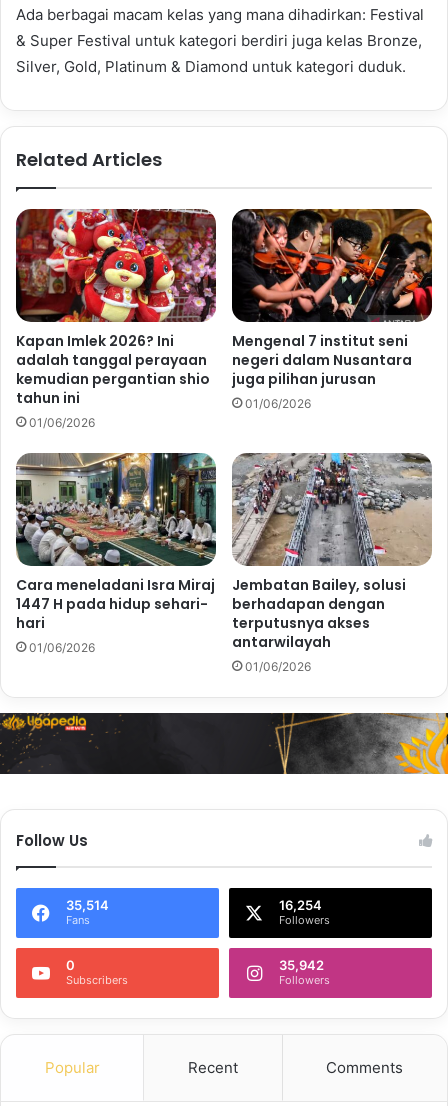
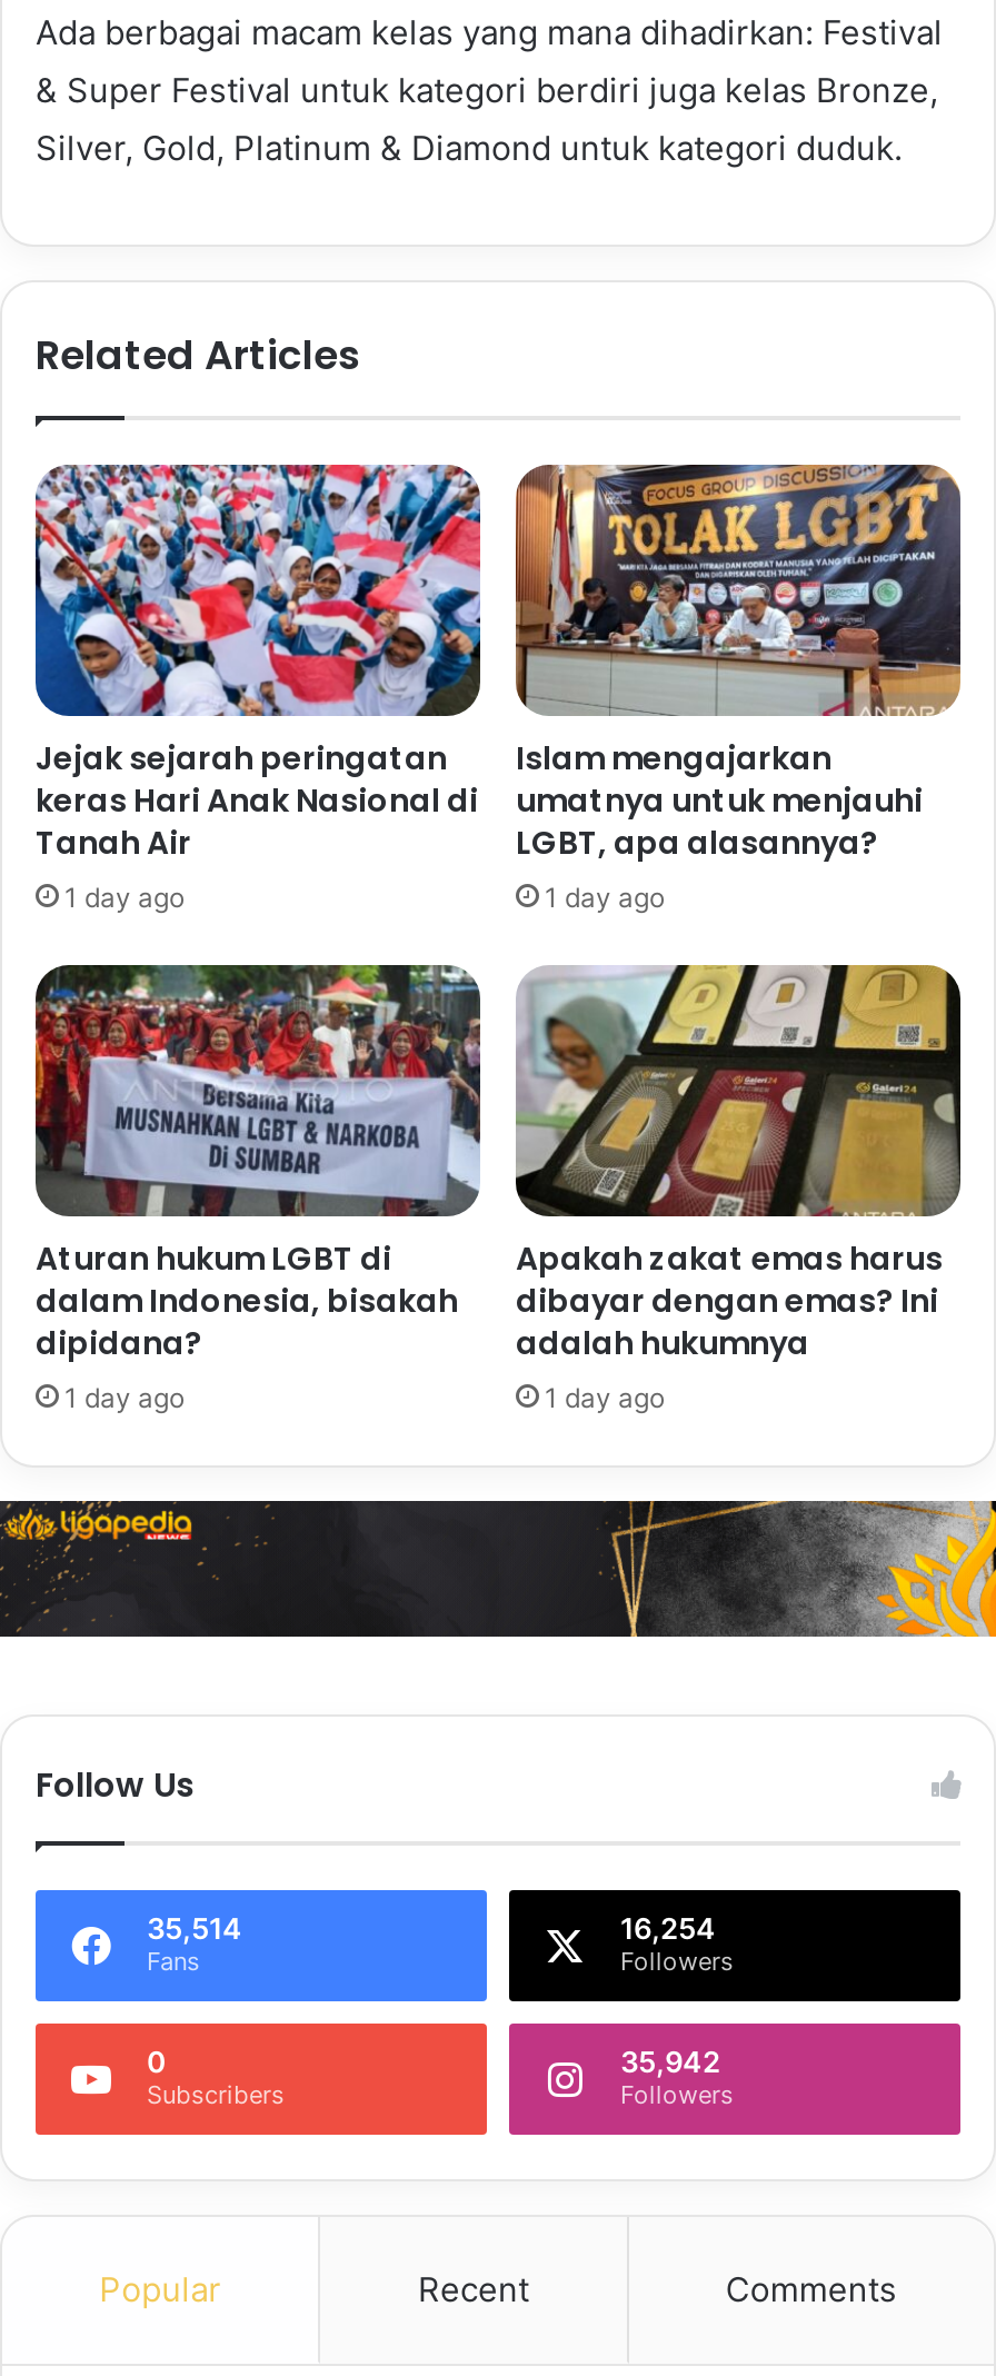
- [image]
- Kapan Imlek 2026? Ini
- adalah tanggal perayaan
- kemudian pergantian shio
- tahun ini
- 01/06/2026
+ [image]
+ Jejak sejarah peringatan
+ keras Hari Anak Nasional di
+ Tanah Air
+ 1 day ago

- [image]
- Mengenal 7 institut seni
- negeri dalam Nusantara
- juga pilihan jurusan
- 01/06/2026
+ [image]
+ Islam mengajarkan
+ umatnya untuk menjauhi
+ LGBT, apa alasannya?
+ 1 day ago

- [image]
- Cara meneladani Isra Miraj
- 1447 H pada hidup sehari-
- hari
- 01/06/2026
+ [image]
+ Aturan hukum LGBT di
+ dalam Indonesia, bisakah
+ dipidana?
+ 1 day ago

- [image]
- Jembatan Bailey, solusi
- berhadapan dengan
- terputusnya akses
- antarwilayah
- 01/06/2026
+ [image]
+ Apakah zakat emas harus
+ dibayar dengan emas? Ini
+ adalah hukumnya
+ 1 day ago
